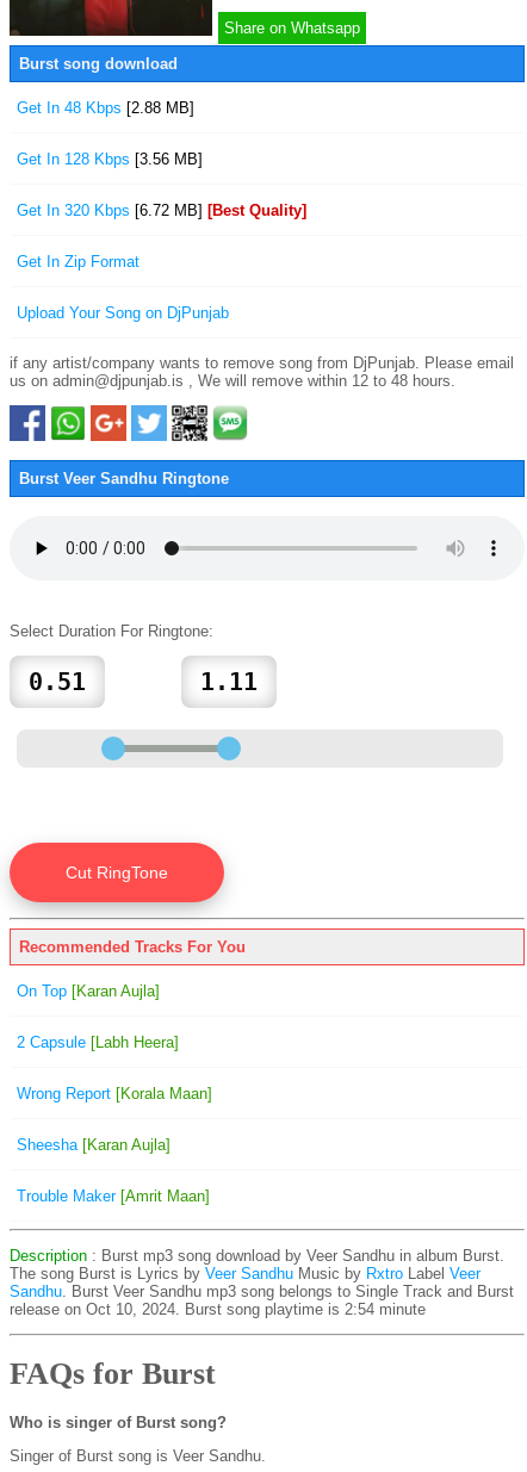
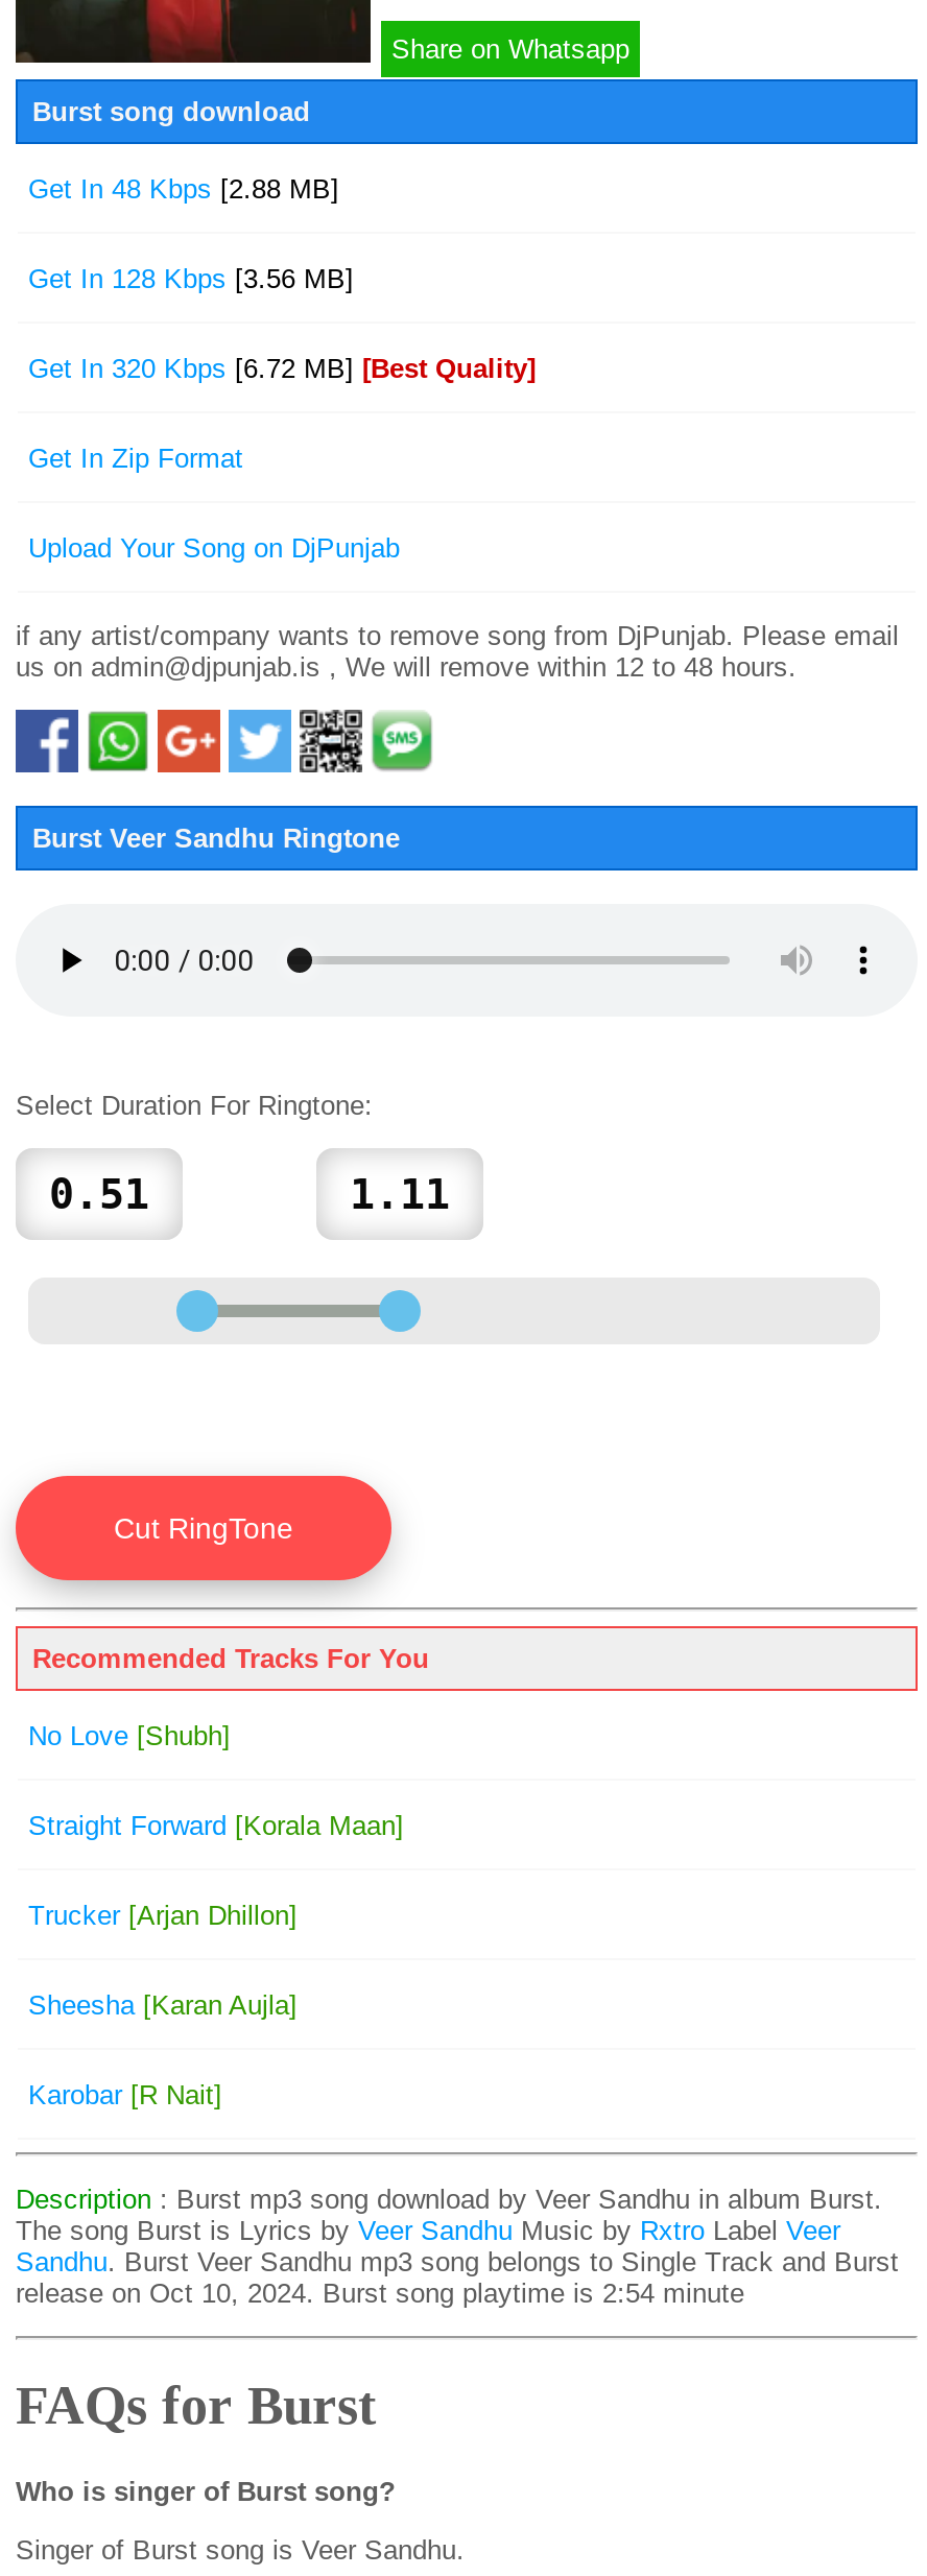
- On Top [Karan Aujla]
+ No Love [Shubh]

- 2 Capsule [Labh Heera]
+ Straight Forward [Korala Maan]

- Wrong Report [Korala Maan]
+ Trucker [Arjan Dhillon]

- Trouble Maker [Amrit Maan]
+ Karobar [R Nait]
